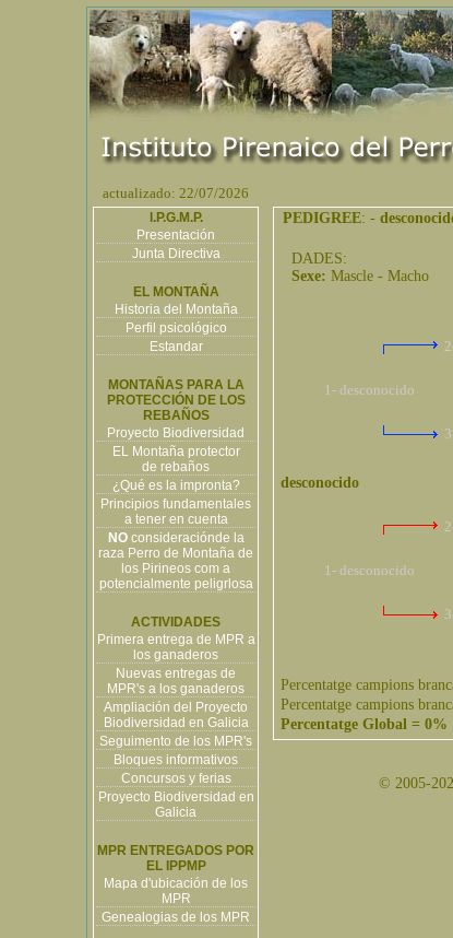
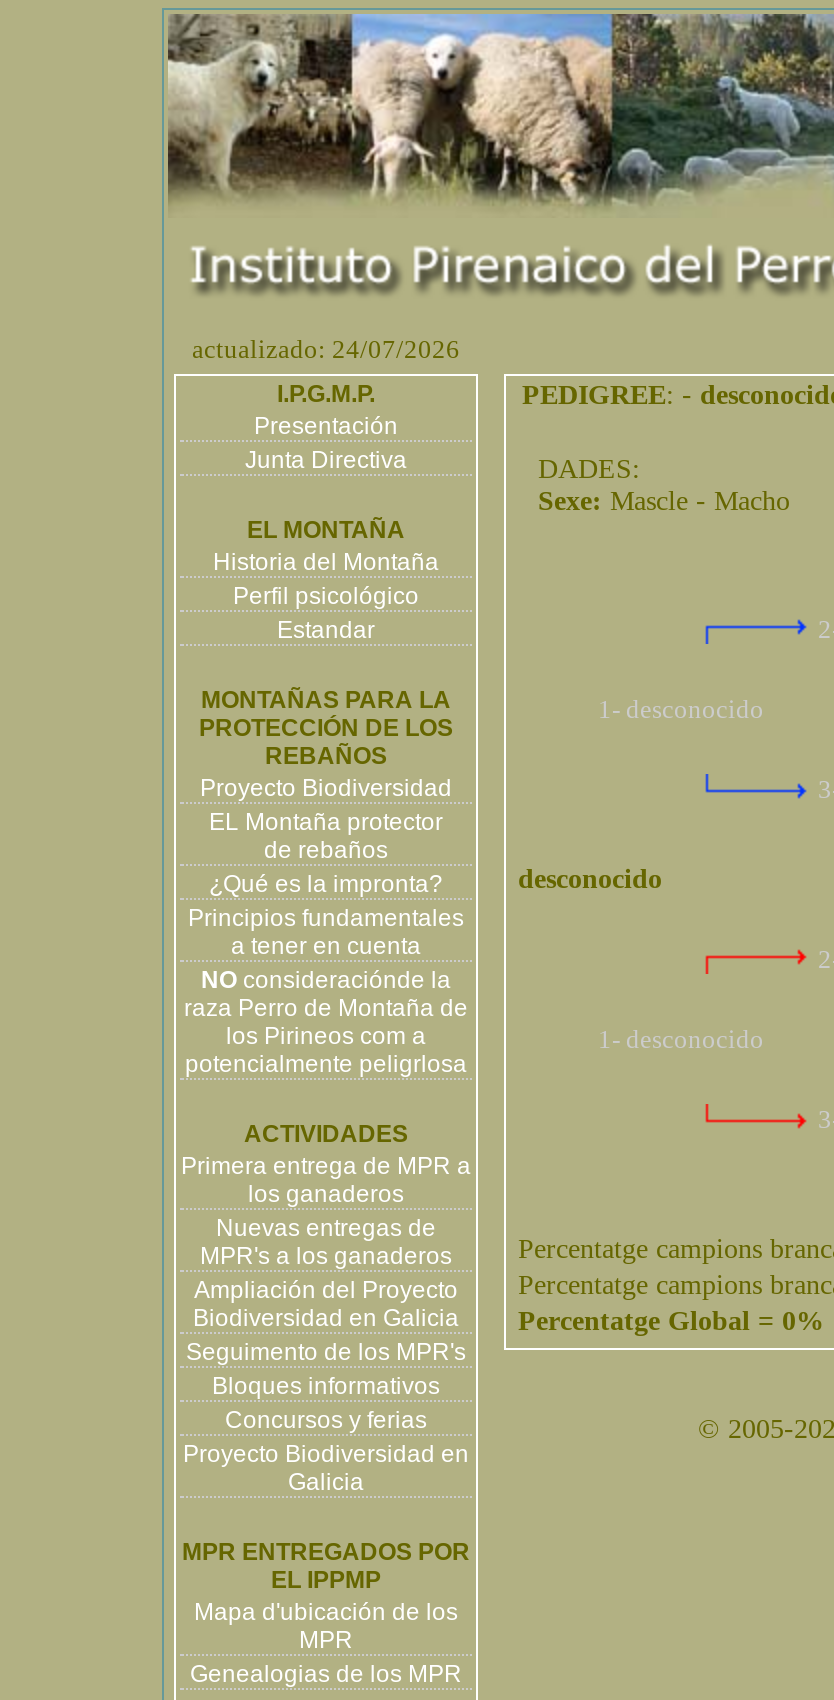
- actualizado: 22/07/2026
+ actualizado: 24/07/2026
